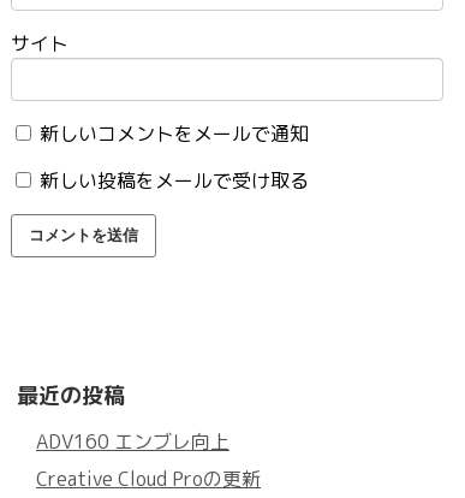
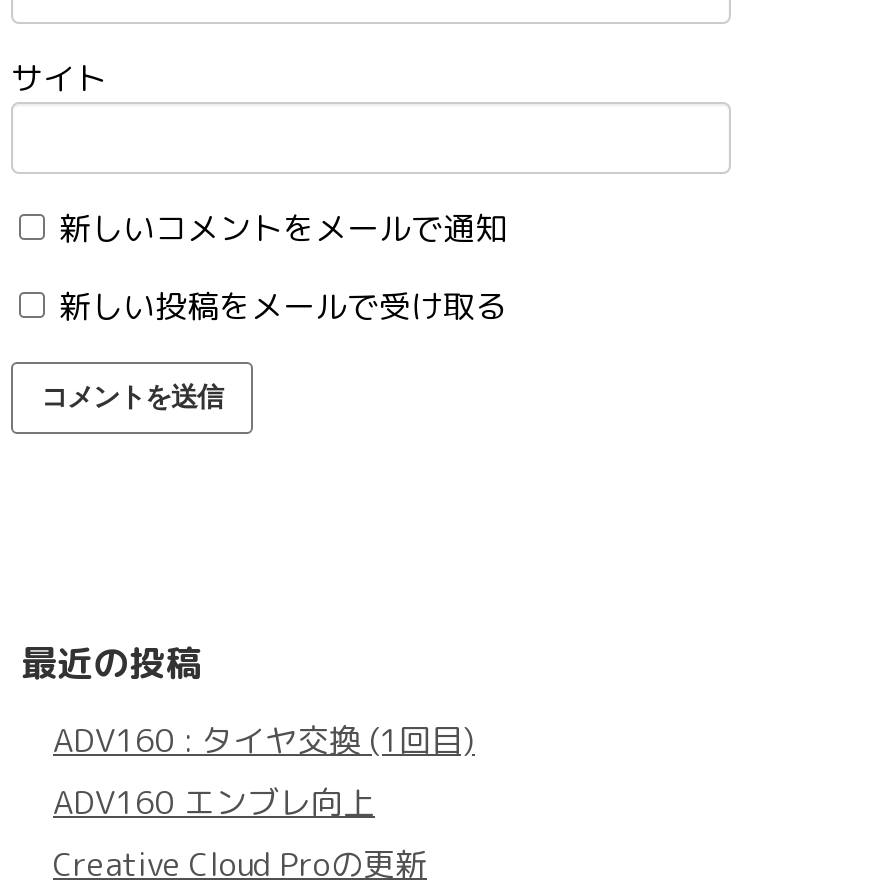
+ ADV160 : タイヤ交換 (1回目)
